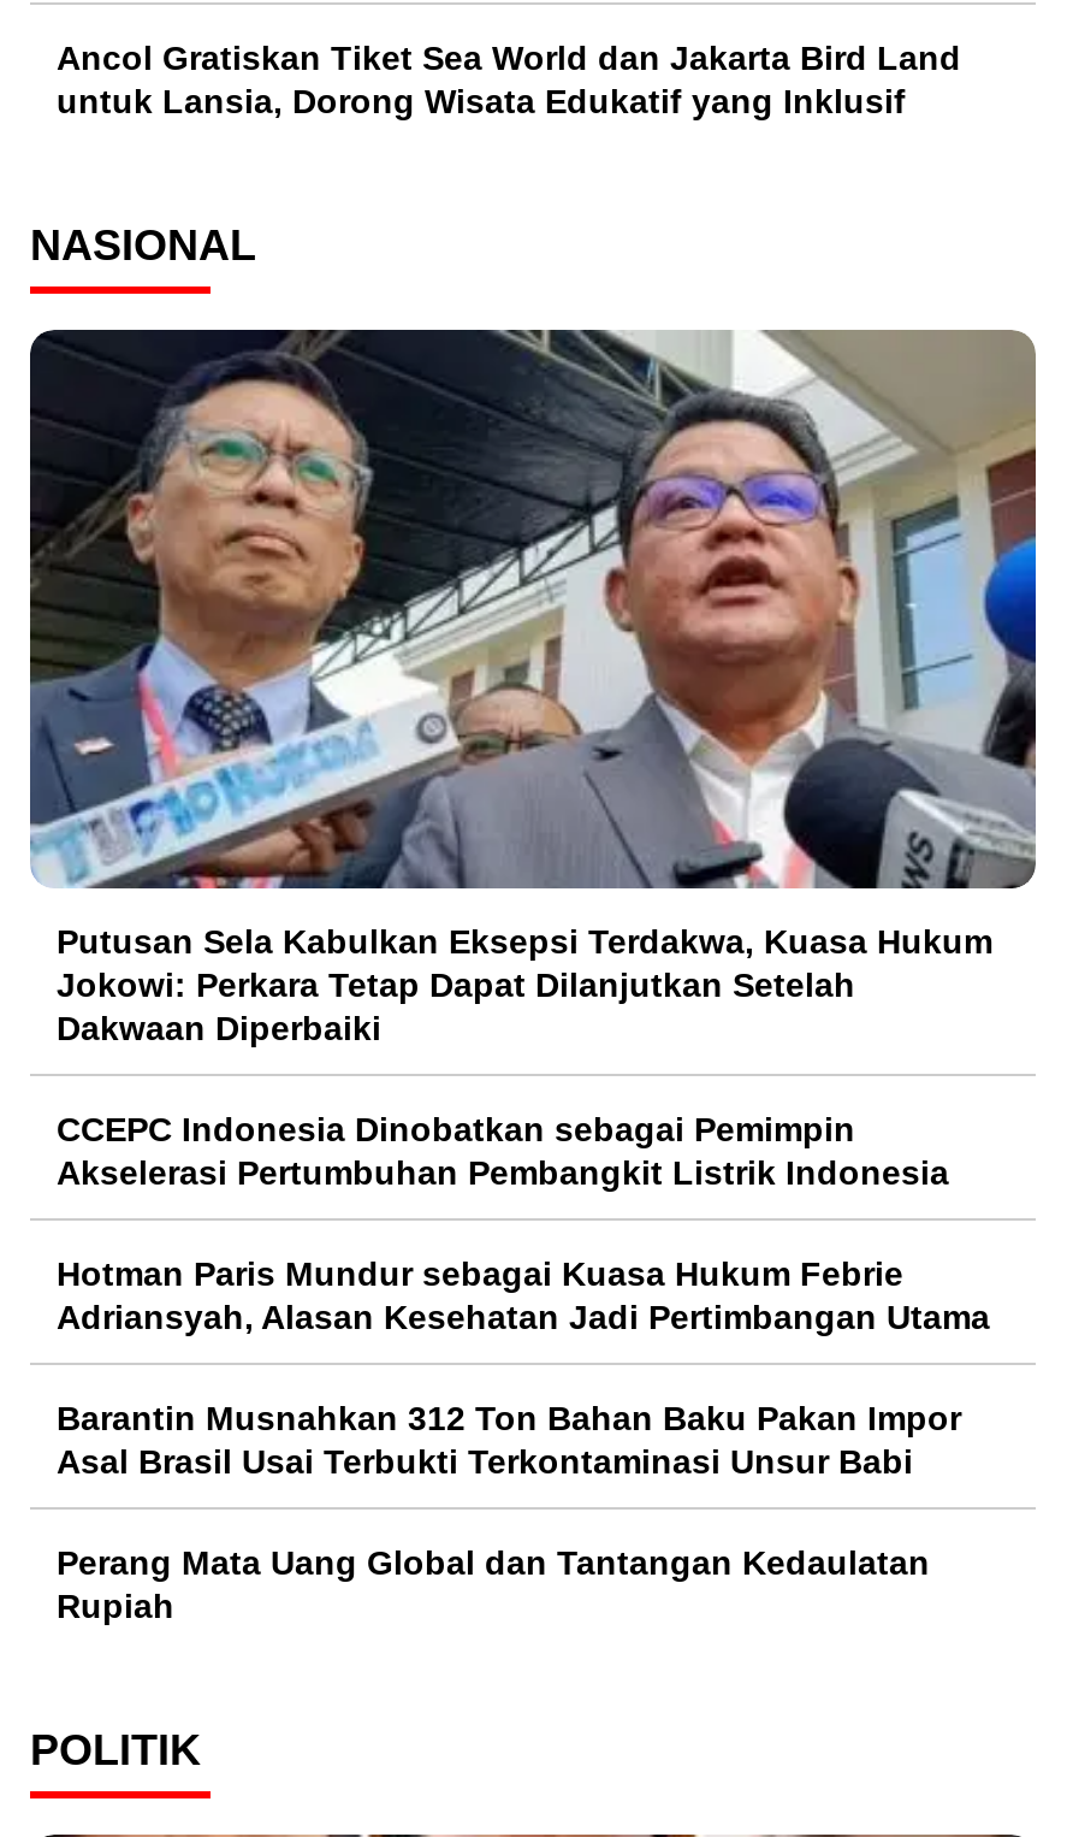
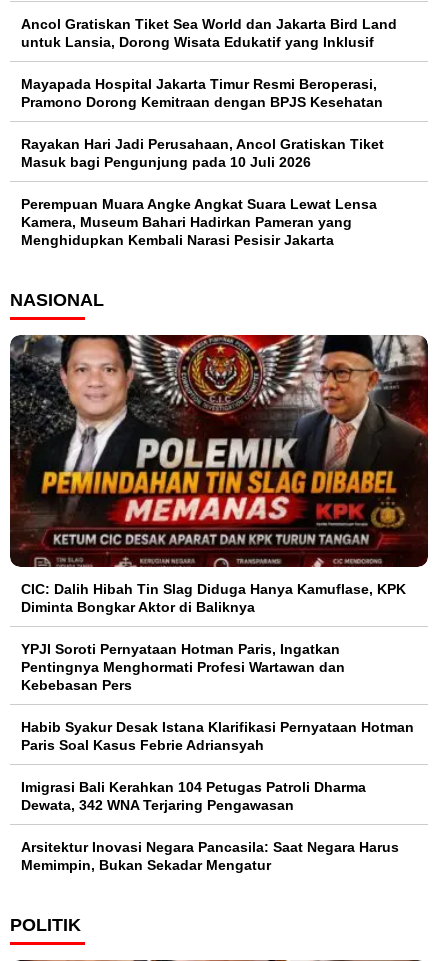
+ Mayapada Hospital Jakarta Timur Resmi Beroperasi,
+ Pramono Dorong Kemitraan dengan BPJS Kesehatan
+ Rayakan Hari Jadi Perusahaan, Ancol Gratiskan Tiket
+ Masuk bagi Pengunjung pada 10 Juli 2026
+ Perempuan Muara Angke Angkat Suara Lewat Lensa
+ Kamera, Museum Bahari Hadirkan Pameran yang
+ Menghidupkan Kembali Narasi Pesisir Jakarta

- [image]
- Putusan Sela Kabulkan Eksepsi Terdakwa, Kuasa Hukum
- Jokowi: Perkara Tetap Dapat Dilanjutkan Setelah
- Dakwaan Diperbaiki
+ [image]
+ CIC: Dalih Hibah Tin Slag Diduga Hanya Kamuflase, KPK
+ Diminta Bongkar Aktor di Baliknya

- CCEPC Indonesia Dinobatkan sebagai Pemimpin
- Akselerasi Pertumbuhan Pembangkit Listrik Indonesia
+ YPJI Soroti Pernyataan Hotman Paris, Ingatkan
+ Pentingnya Menghormati Profesi Wartawan dan
+ Kebebasan Pers

- Hotman Paris Mundur sebagai Kuasa Hukum Febrie
- Adriansyah, Alasan Kesehatan Jadi Pertimbangan Utama
+ Habib Syakur Desak Istana Klarifikasi Pernyataan Hotman
+ Paris Soal Kasus Febrie Adriansyah

- Barantin Musnahkan 312 Ton Bahan Baku Pakan Impor
- Asal Brasil Usai Terbukti Terkontaminasi Unsur Babi
+ Imigrasi Bali Kerahkan 104 Petugas Patroli Dharma
+ Dewata, 342 WNA Terjaring Pengawasan

- Perang Mata Uang Global dan Tantangan Kedaulatan
- Rupiah
+ Arsitektur Inovasi Negara Pancasila: Saat Negara Harus
+ Memimpin, Bukan Sekadar Mengatur
